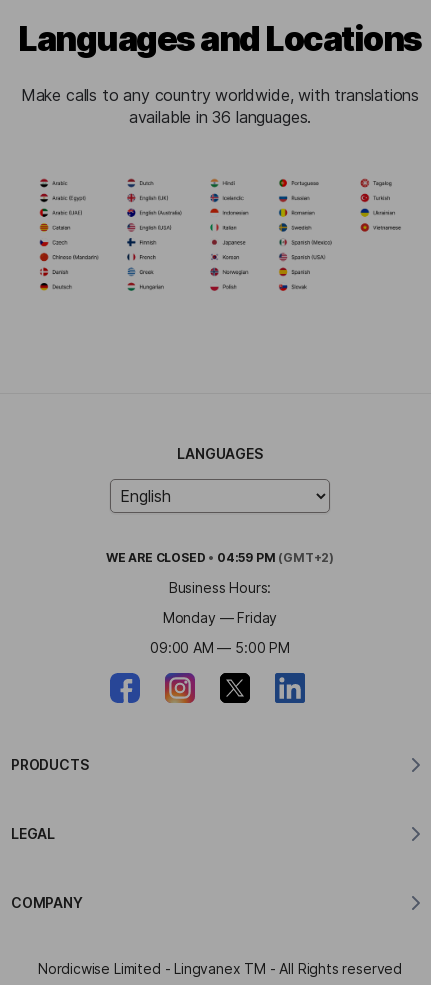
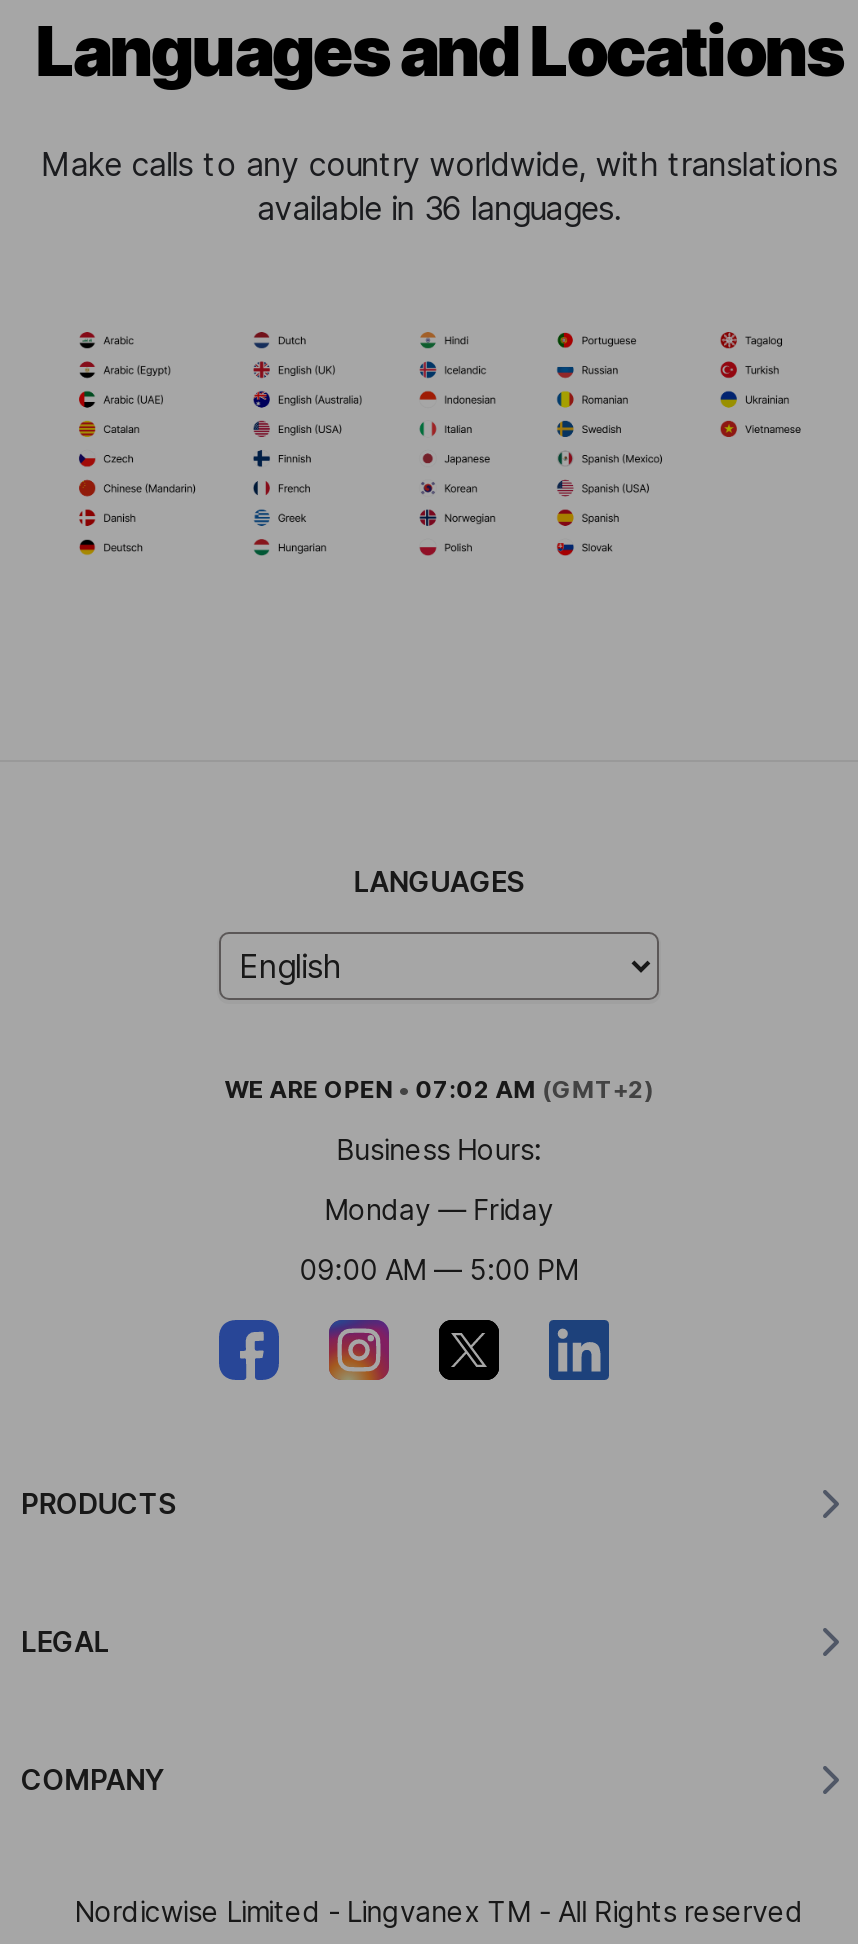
- WE ARE CLOSED • 04:59 PM (GMT+2)
+ WE ARE OPEN • 07:02 AM (GMT+2)
